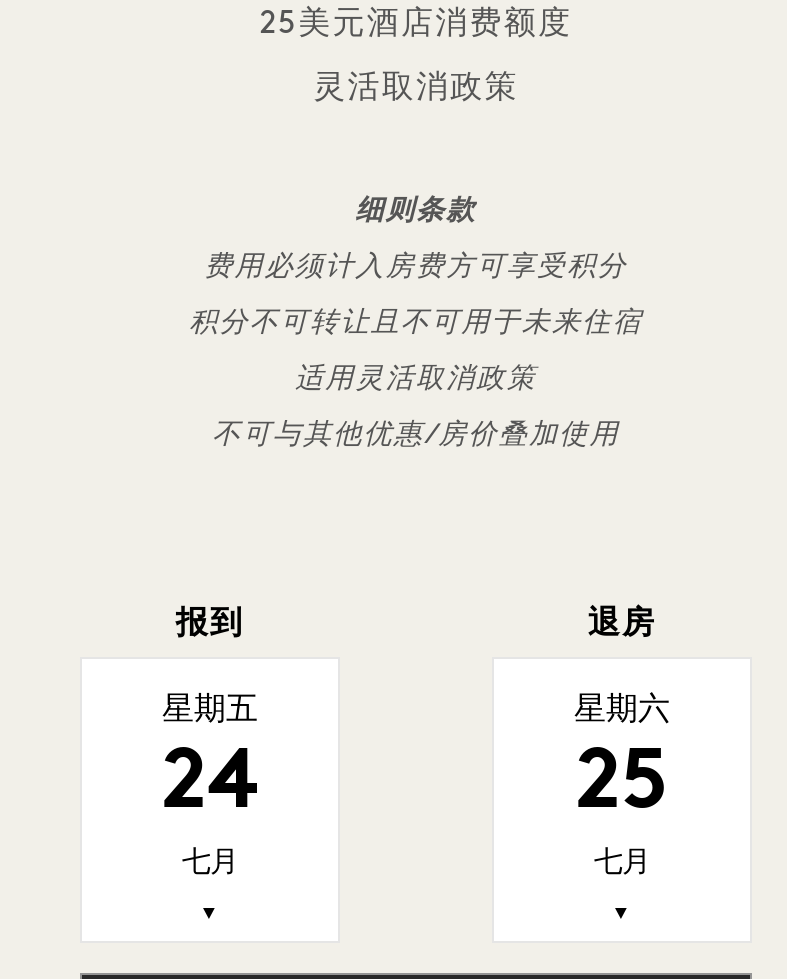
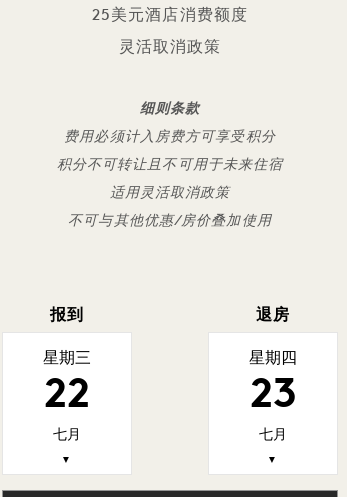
- 星期五
+ 星期三

- 星期六
+ 星期四

- 24
+ 22

- 25
+ 23
